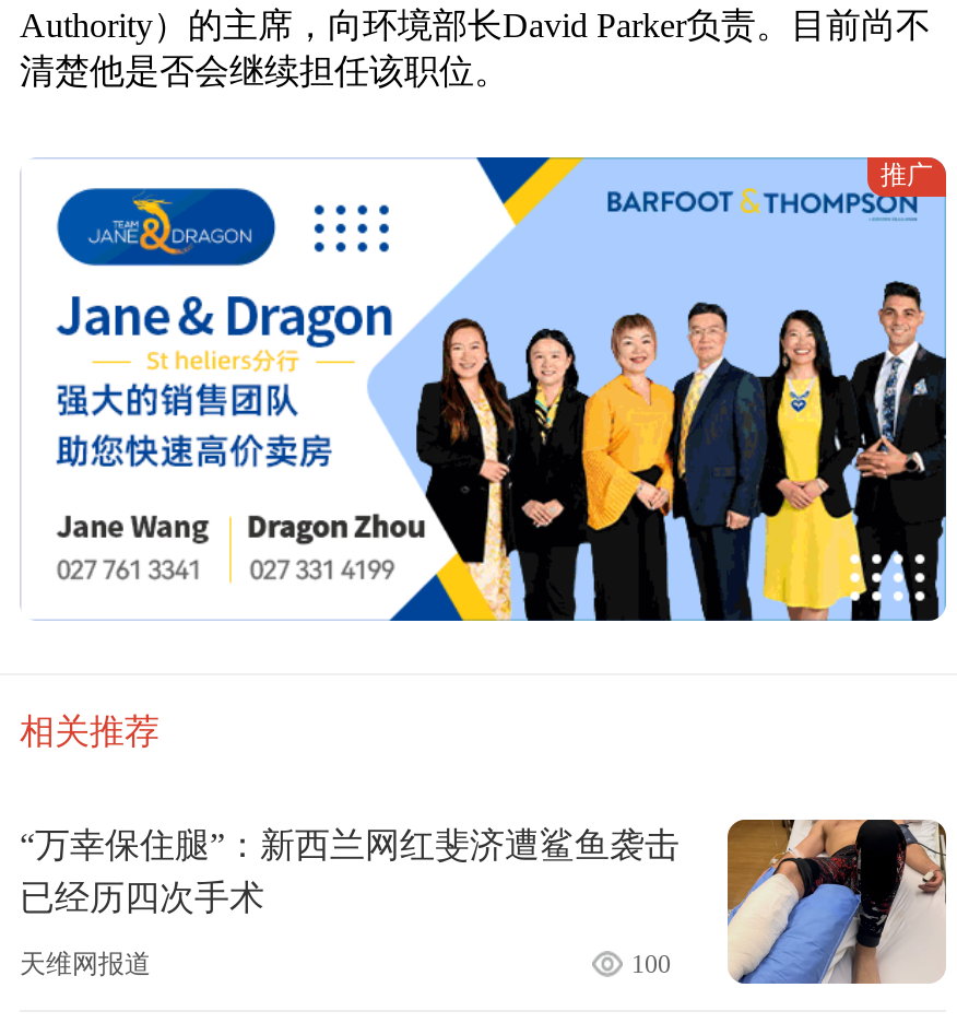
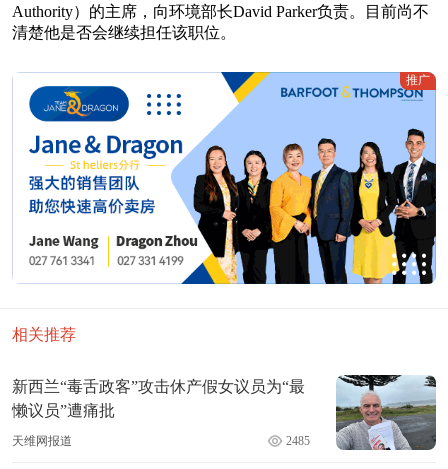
- “万幸保住腿”：新西兰网红斐济遭鲨鱼袭击
- 已经历四次手术
+ 新西兰“毒舌政客”攻击休产假女议员为“最
+ 懒议员”遭痛批

- [image]
- 100
+ [image]
+ 2485
